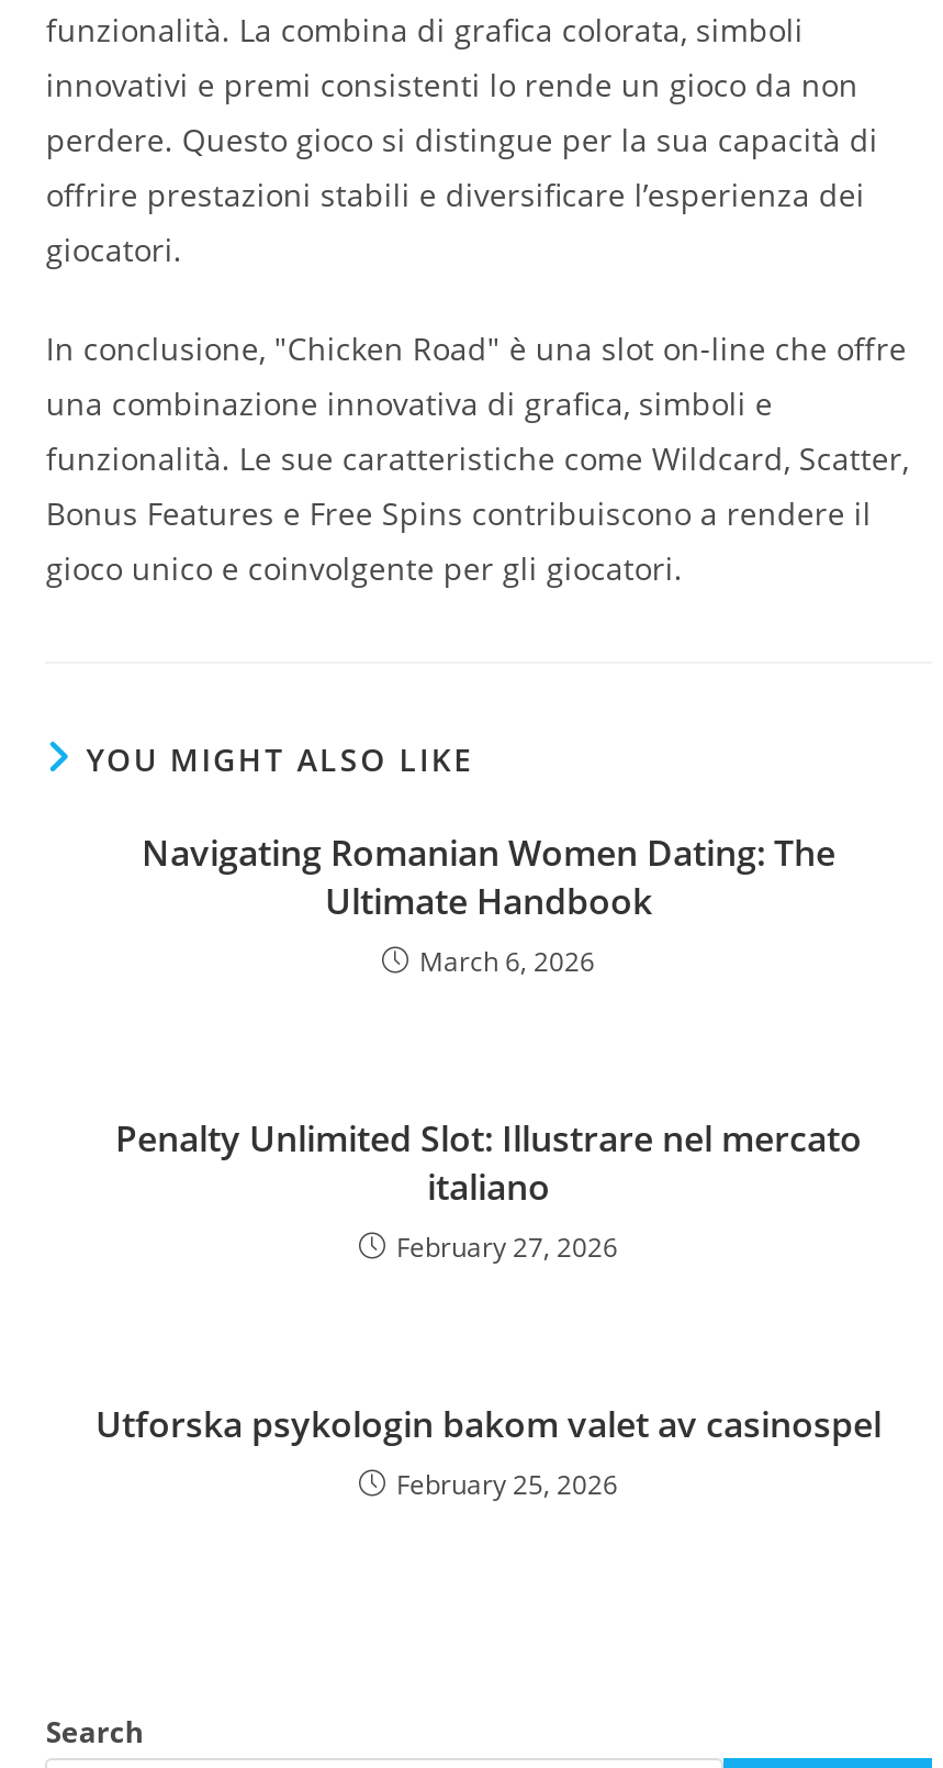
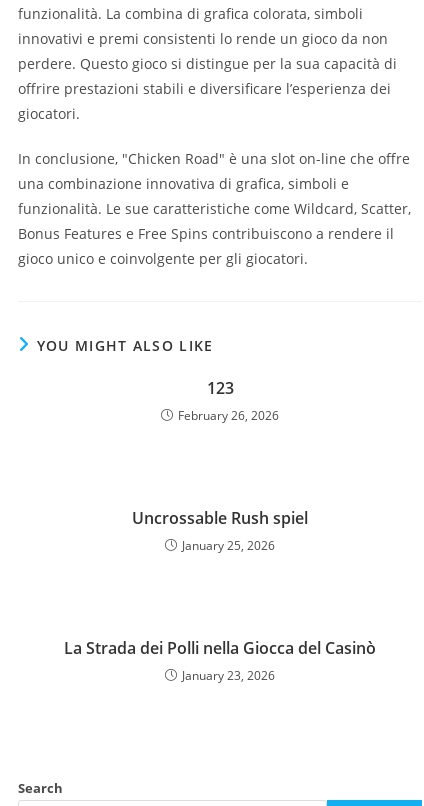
- Navigating Romanian Women Dating: The
- Ultimate Handbook
- March 6, 2026
+ 123
+ February 26, 2026

- Penalty Unlimited Slot: Illustrare nel mercato
- italiano
- February 27, 2026
+ Uncrossable Rush spiel
+ January 25, 2026

- Utforska psykologin bakom valet av casinospel
- February 25, 2026
+ La Strada dei Polli nella Giocca del Casinò
+ January 23, 2026
